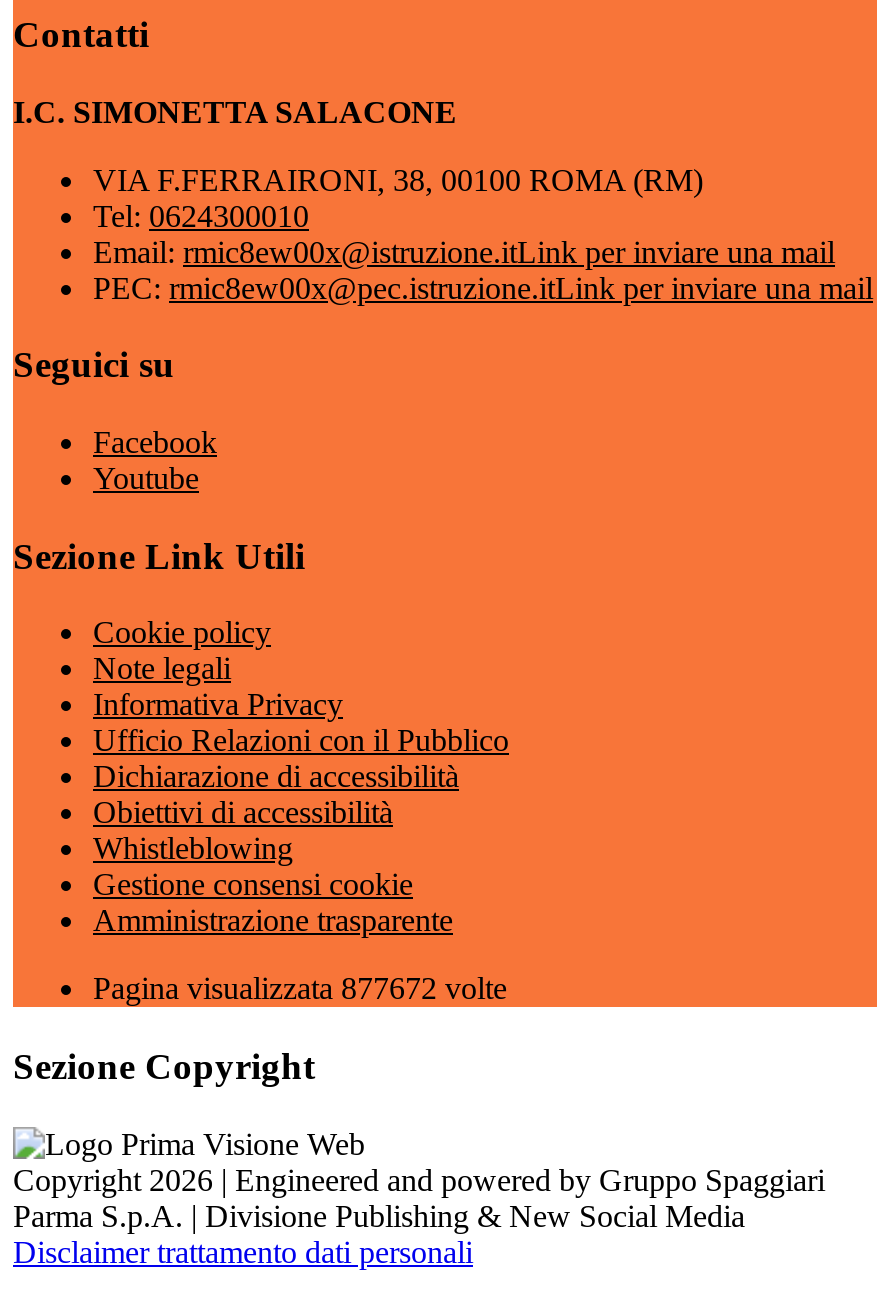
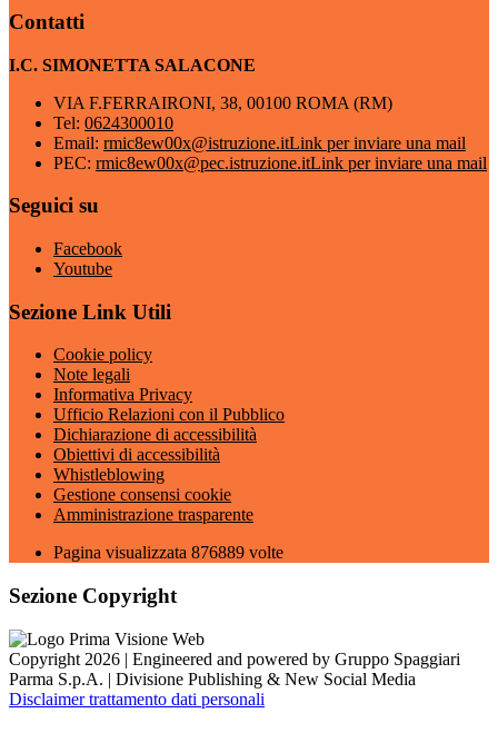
- Pagina visualizzata 877672 volte
+ Pagina visualizzata 876889 volte
